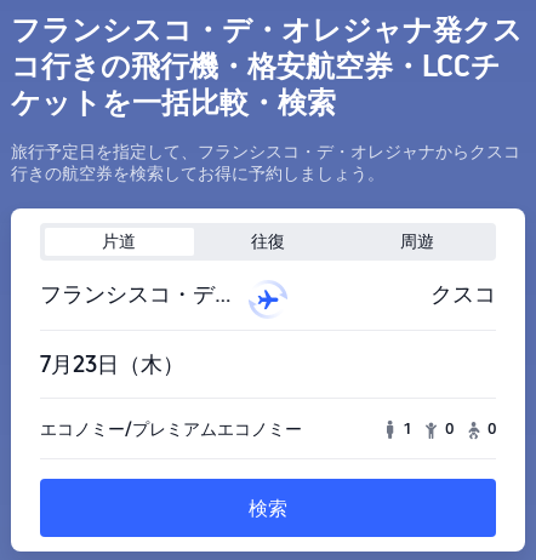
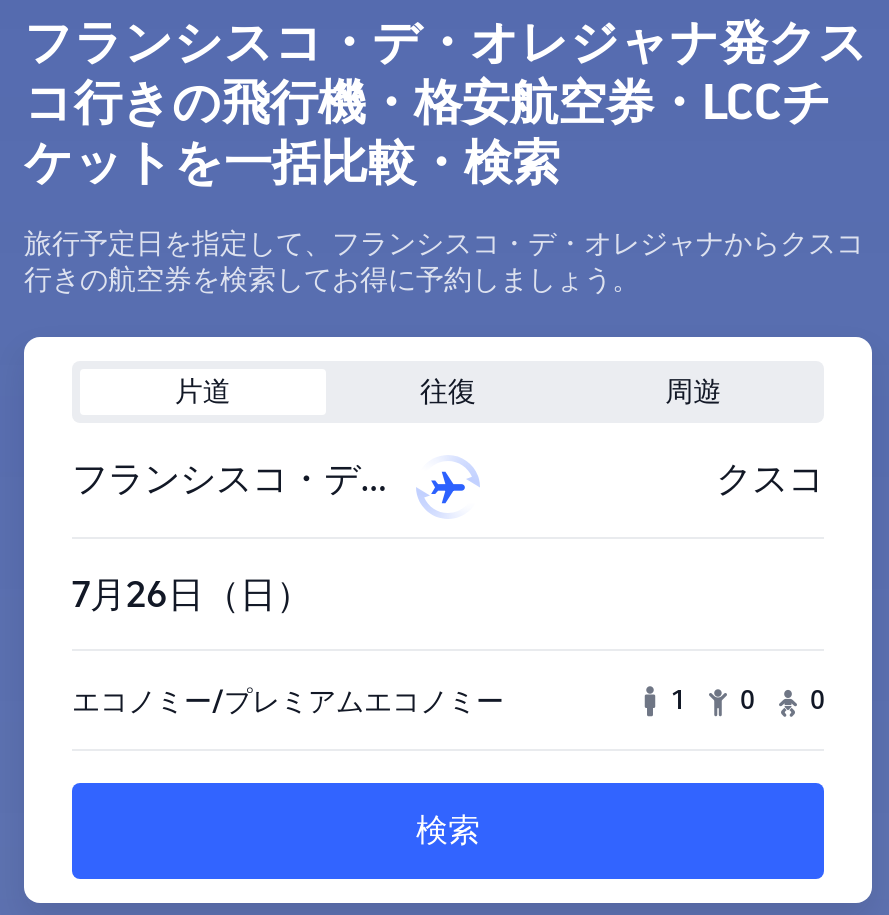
- 7月23日（木）
+ 7月26日（日）
